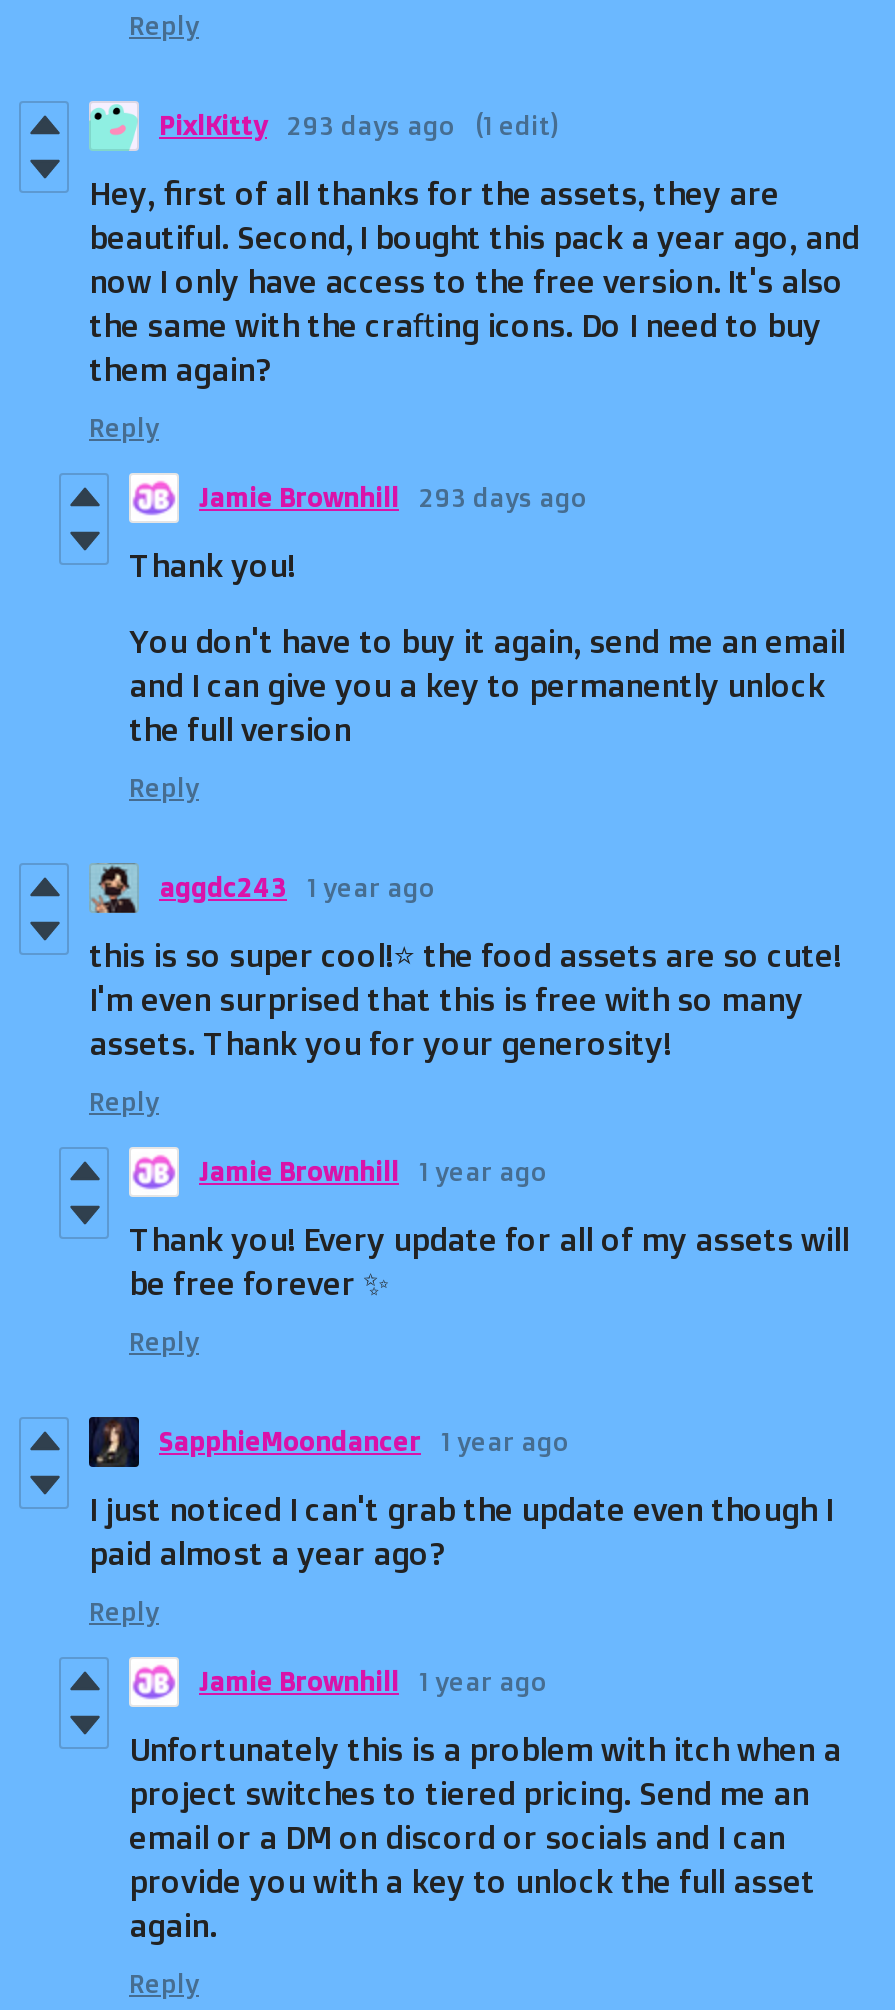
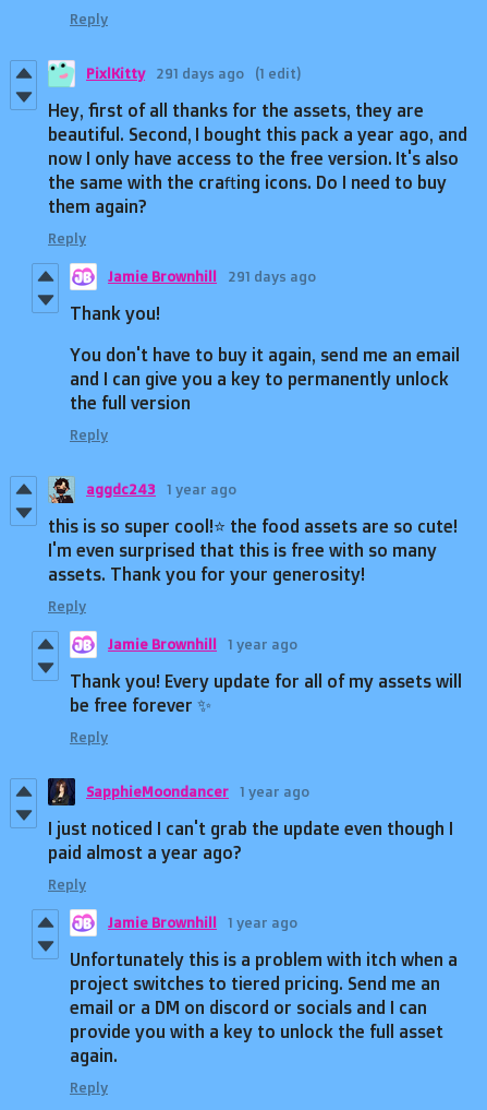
- PixlKitty 293 days ago (1 edit)
+ PixlKitty 291 days ago (1 edit)

- Jamie Brownhill 293 days ago
+ Jamie Brownhill 291 days ago
